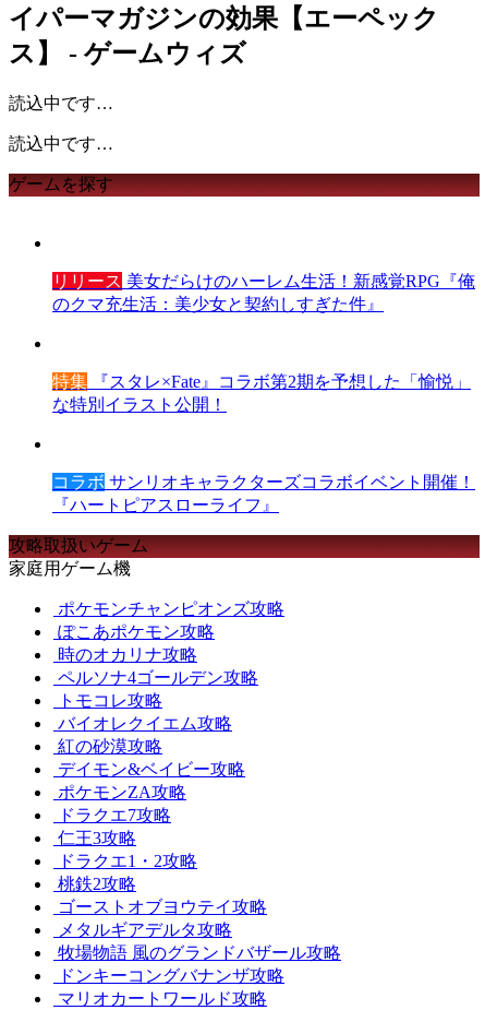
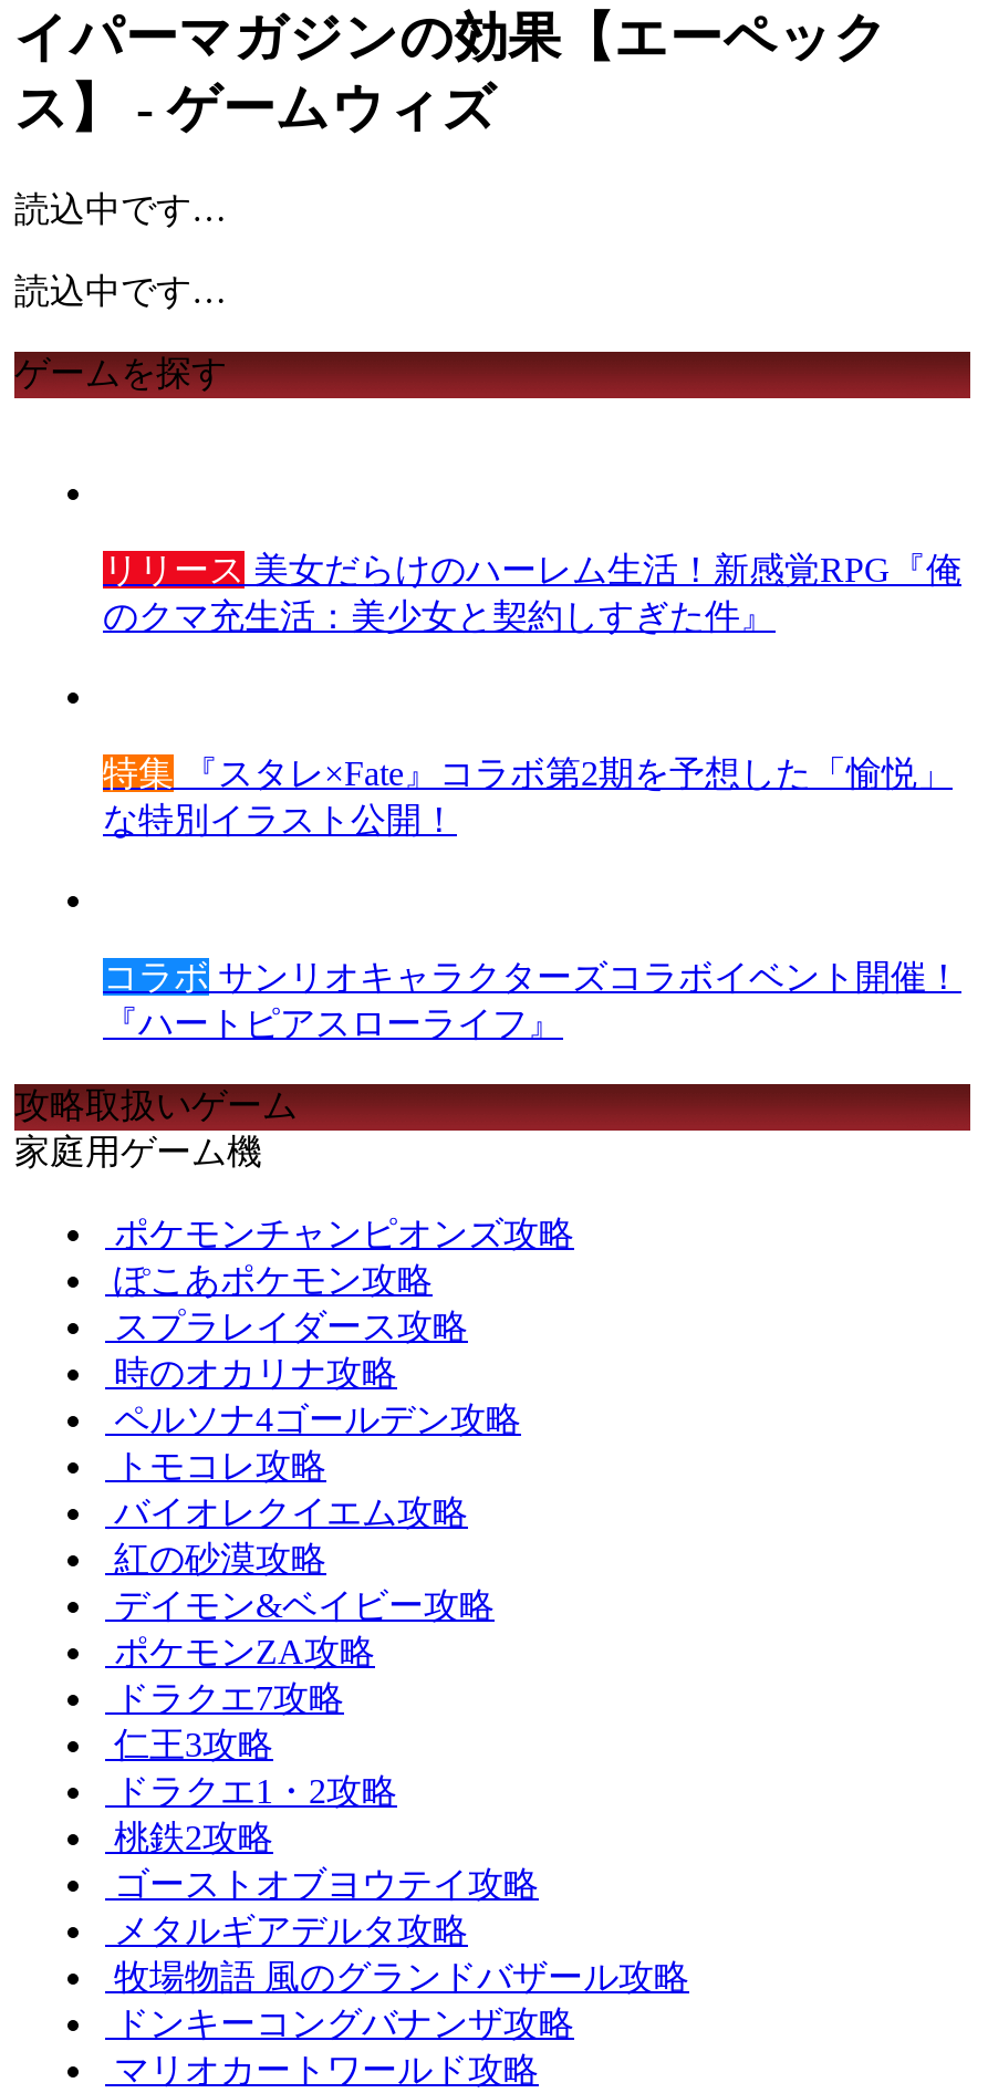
+ スプラレイダース攻略
